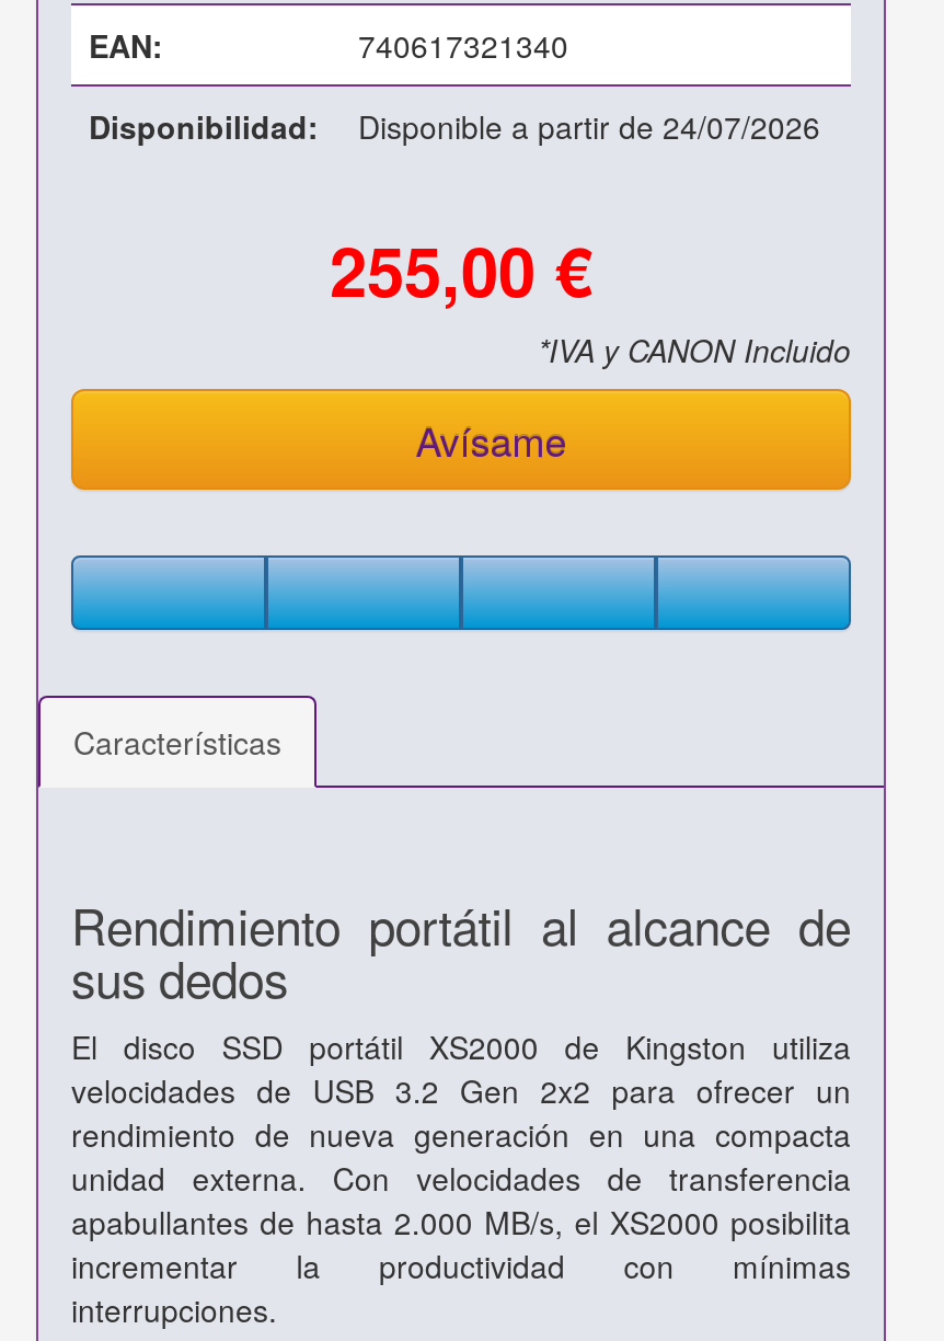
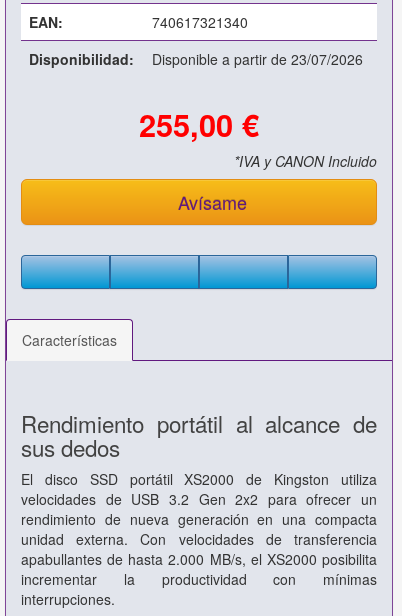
- Disponible a partir de 24/07/2026
+ Disponible a partir de 23/07/2026
